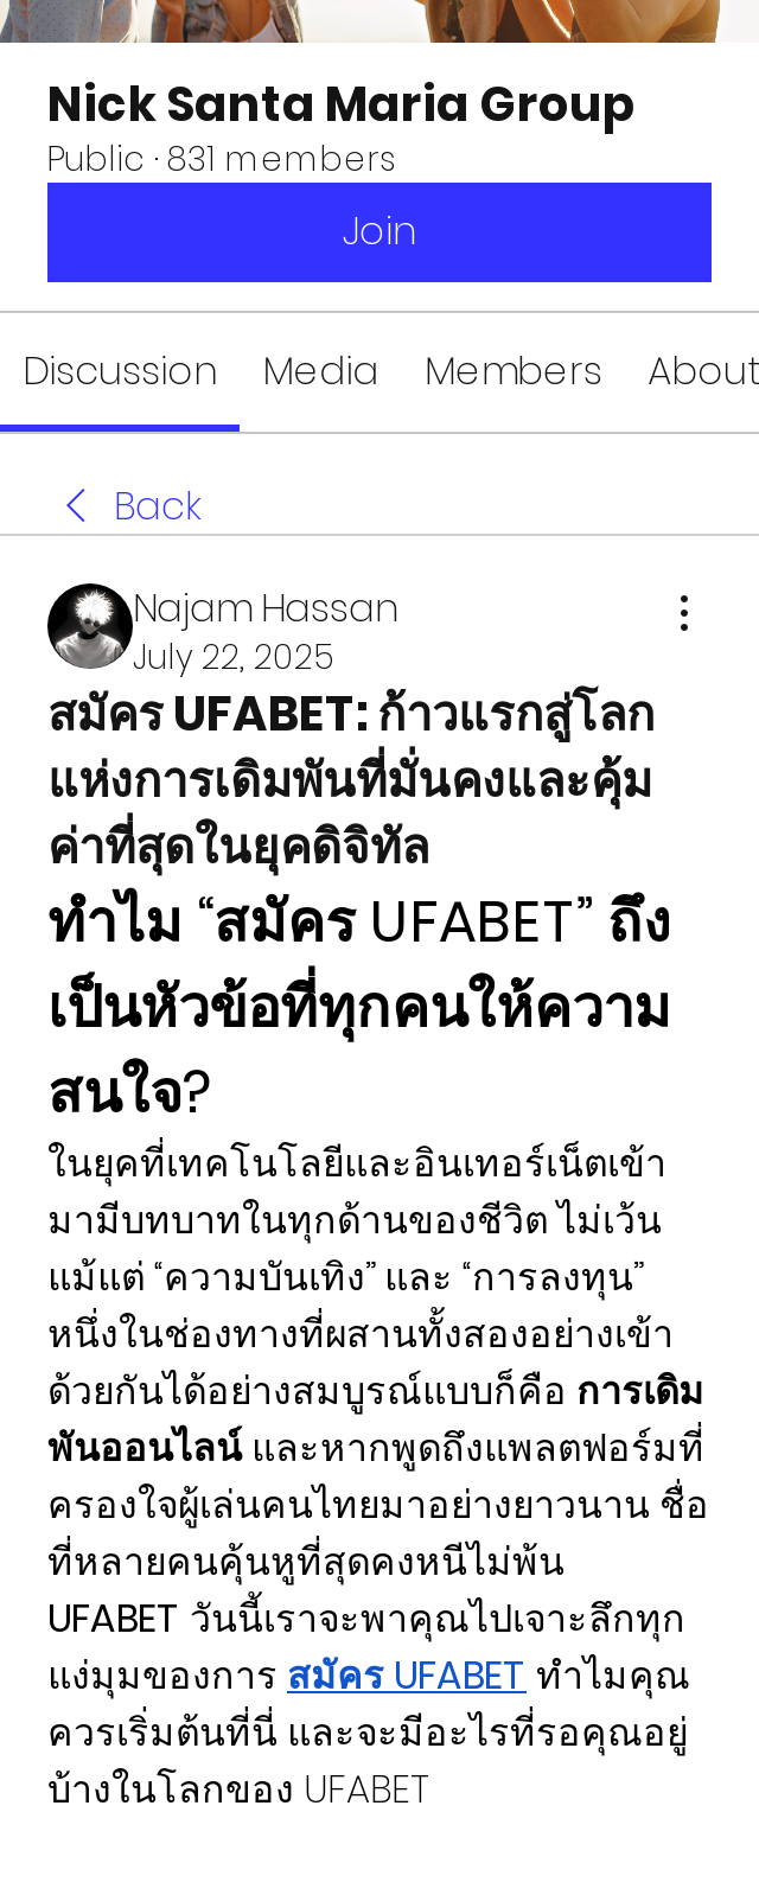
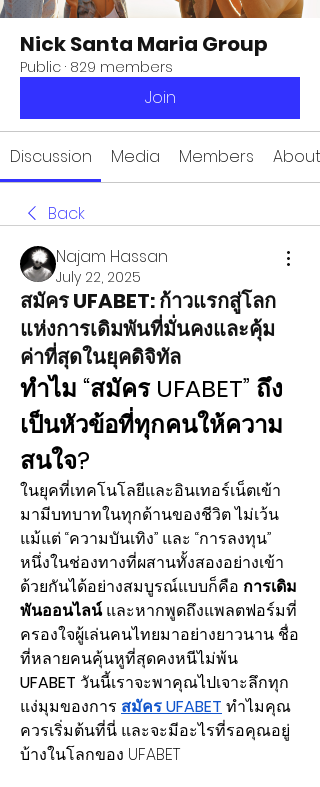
- Public 831 members
+ Public 829 members
